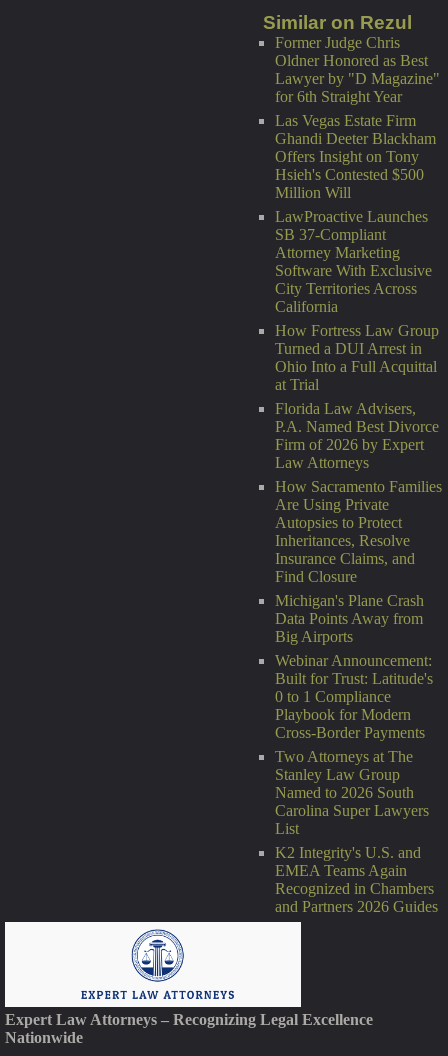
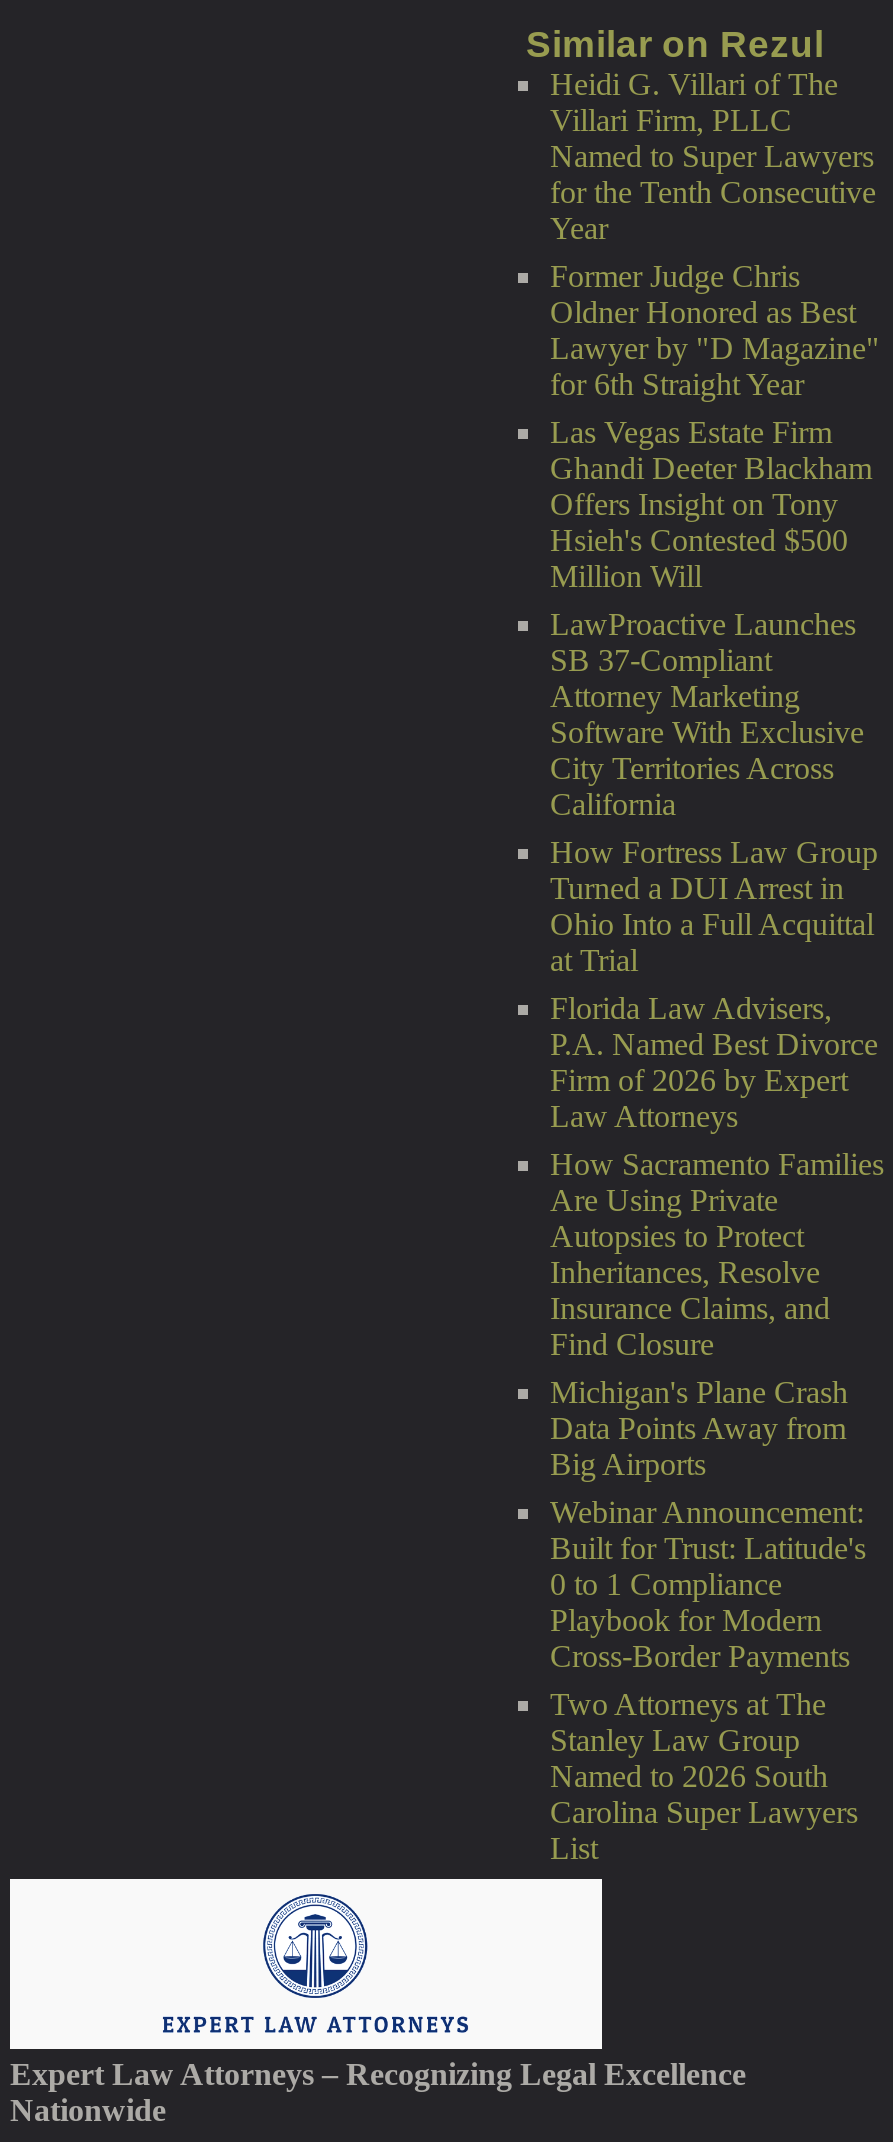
+ Heidi G. Villari of The
+ Villari Firm, PLLC
+ Named to Super Lawyers
+ for the Tenth Consecutive
+ Year

moved down: Former Judge Chris | Oldner Honored as Best | Lawyer by "D Magazine" | ... | Carolina Super Lawyers | List

- K2 Integrity's U.S. and
- EMEA Teams Again
- Recognized in Chambers
- and Partners 2026 Guides
